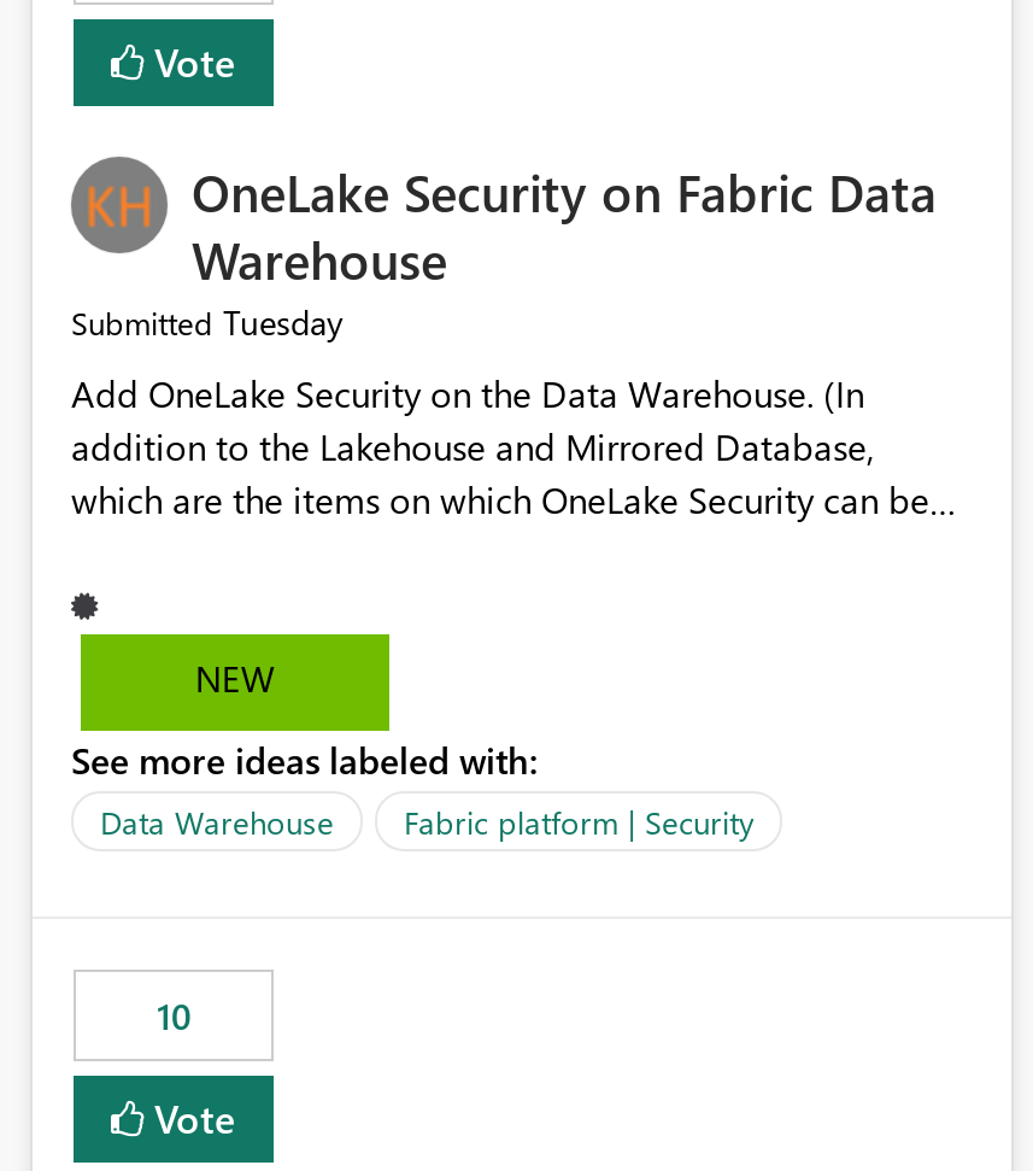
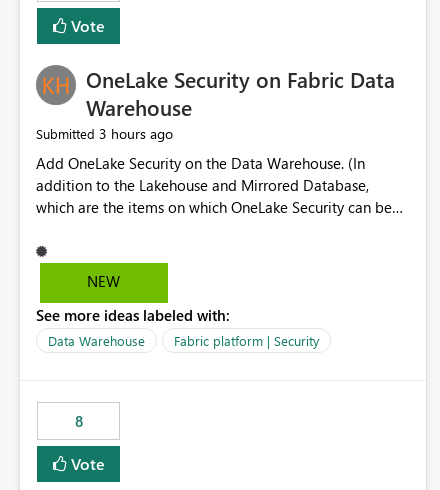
- Submitted Tuesday
+ Submitted 3 hours ago

- 10
+ 8
